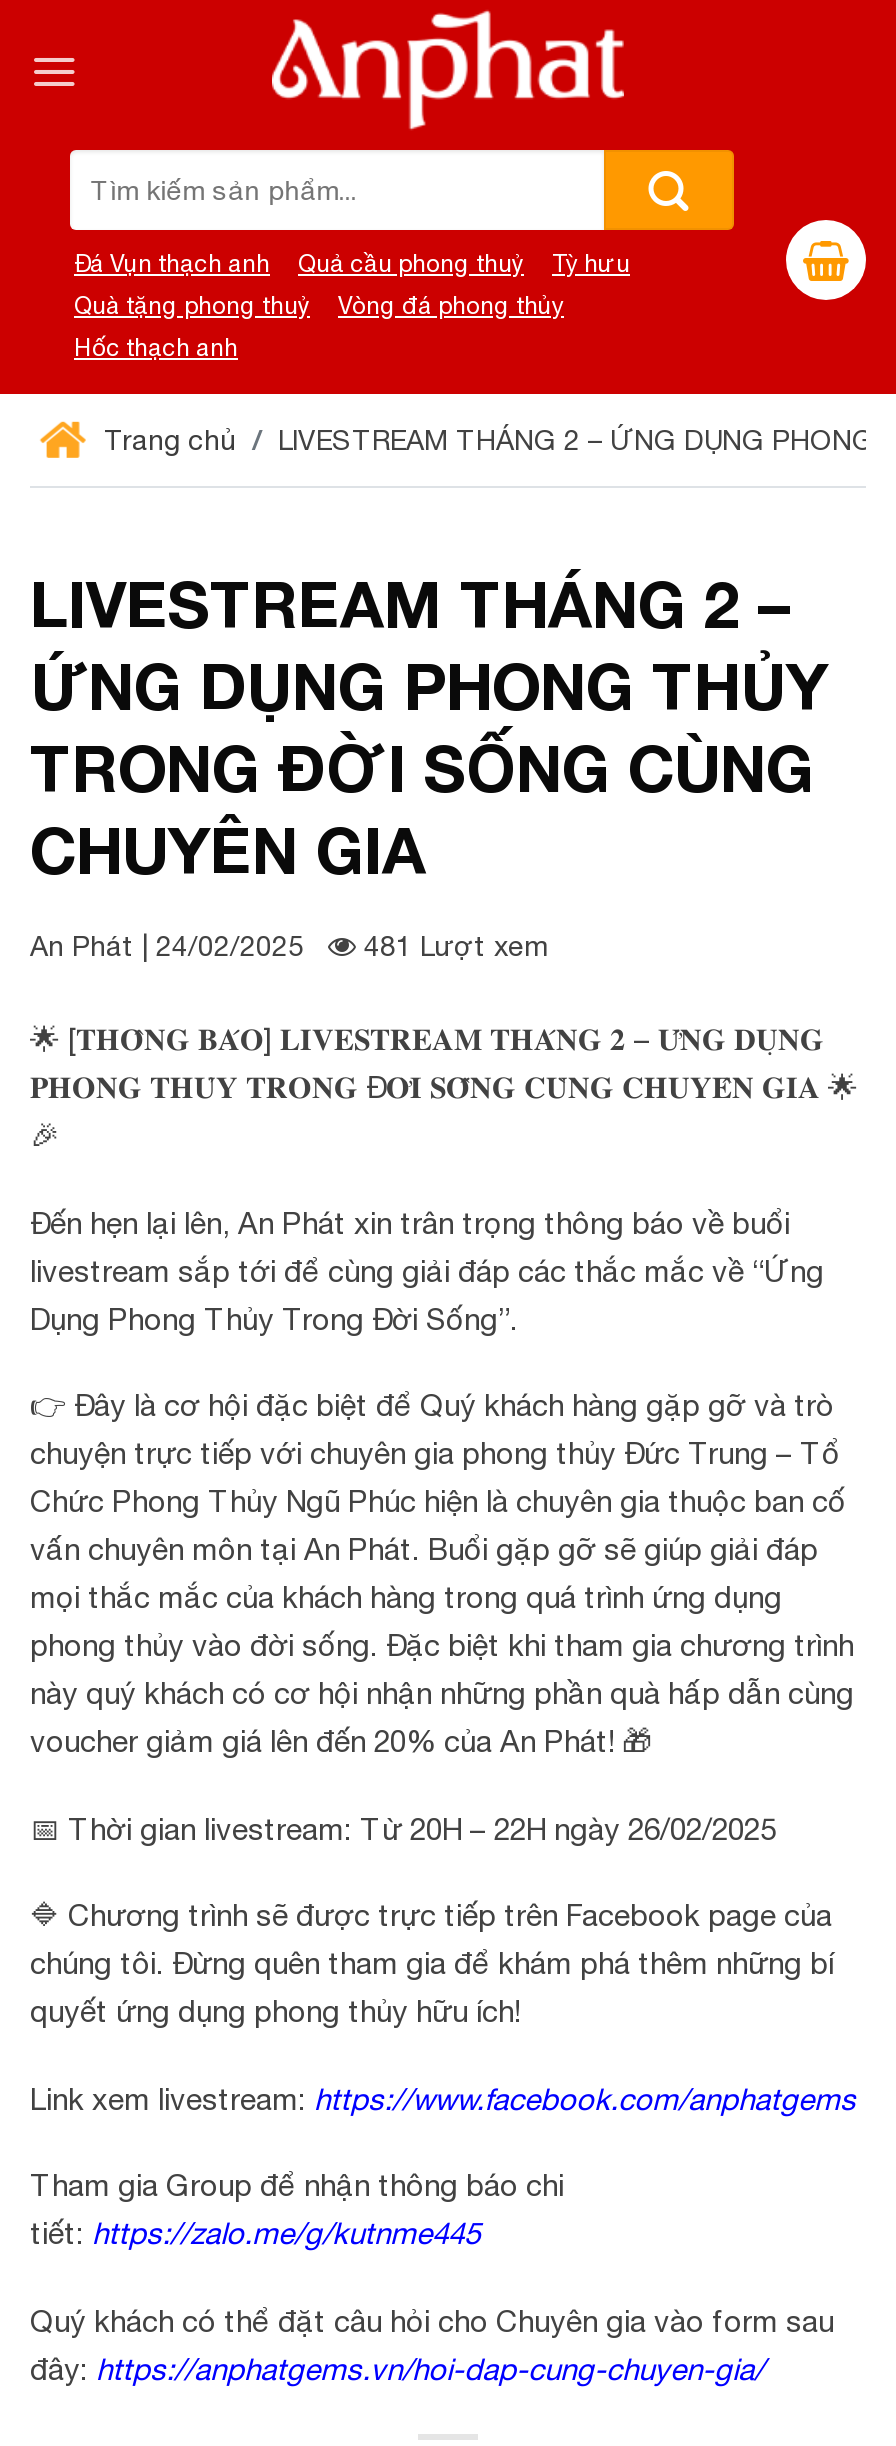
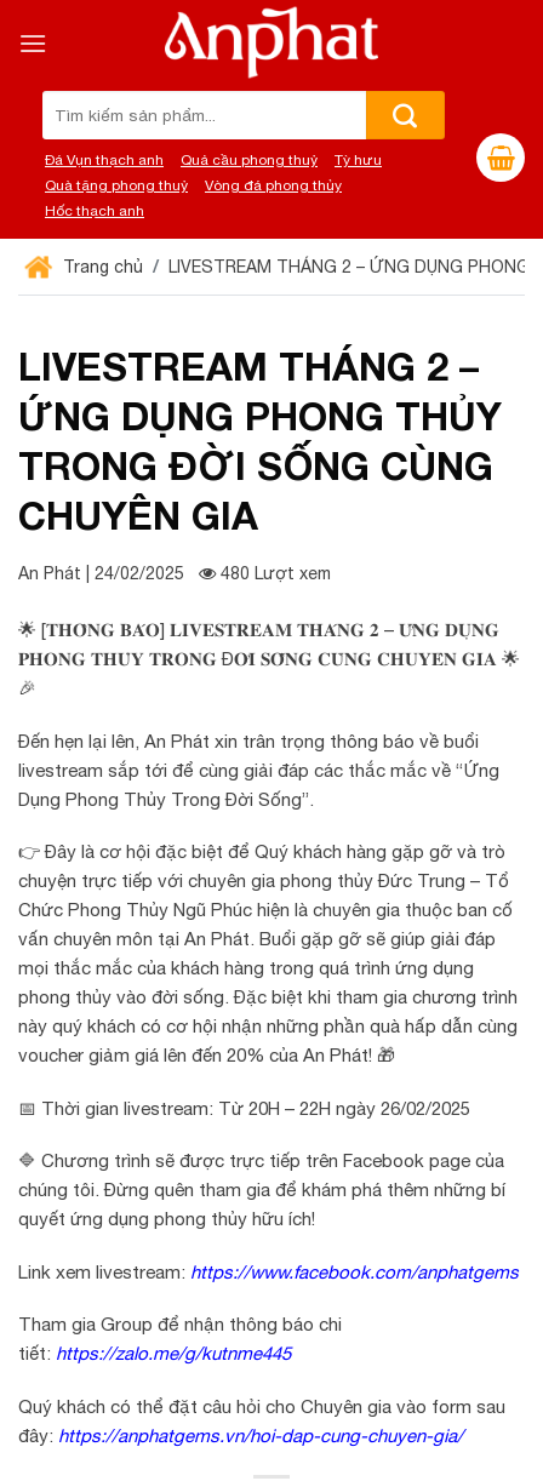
- 481 Lượt xem
+ 480 Lượt xem
